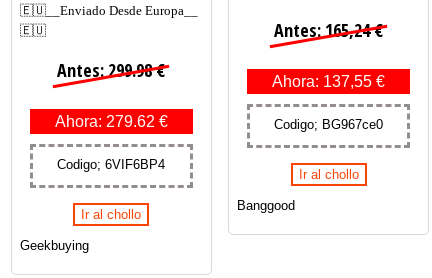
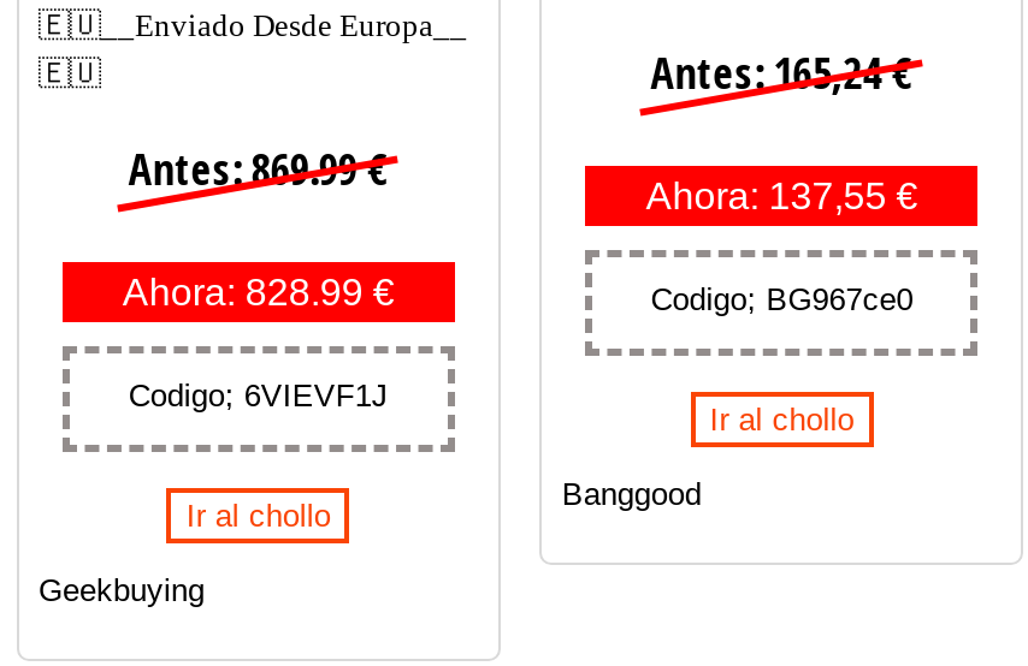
- Antes: 299.98 €
+ Antes: 869.99 €

- Ahora: 279.62 €
+ Ahora: 828.99 €

- Codigo; 6VIF6BP4
+ Codigo; 6VIEVF1J
